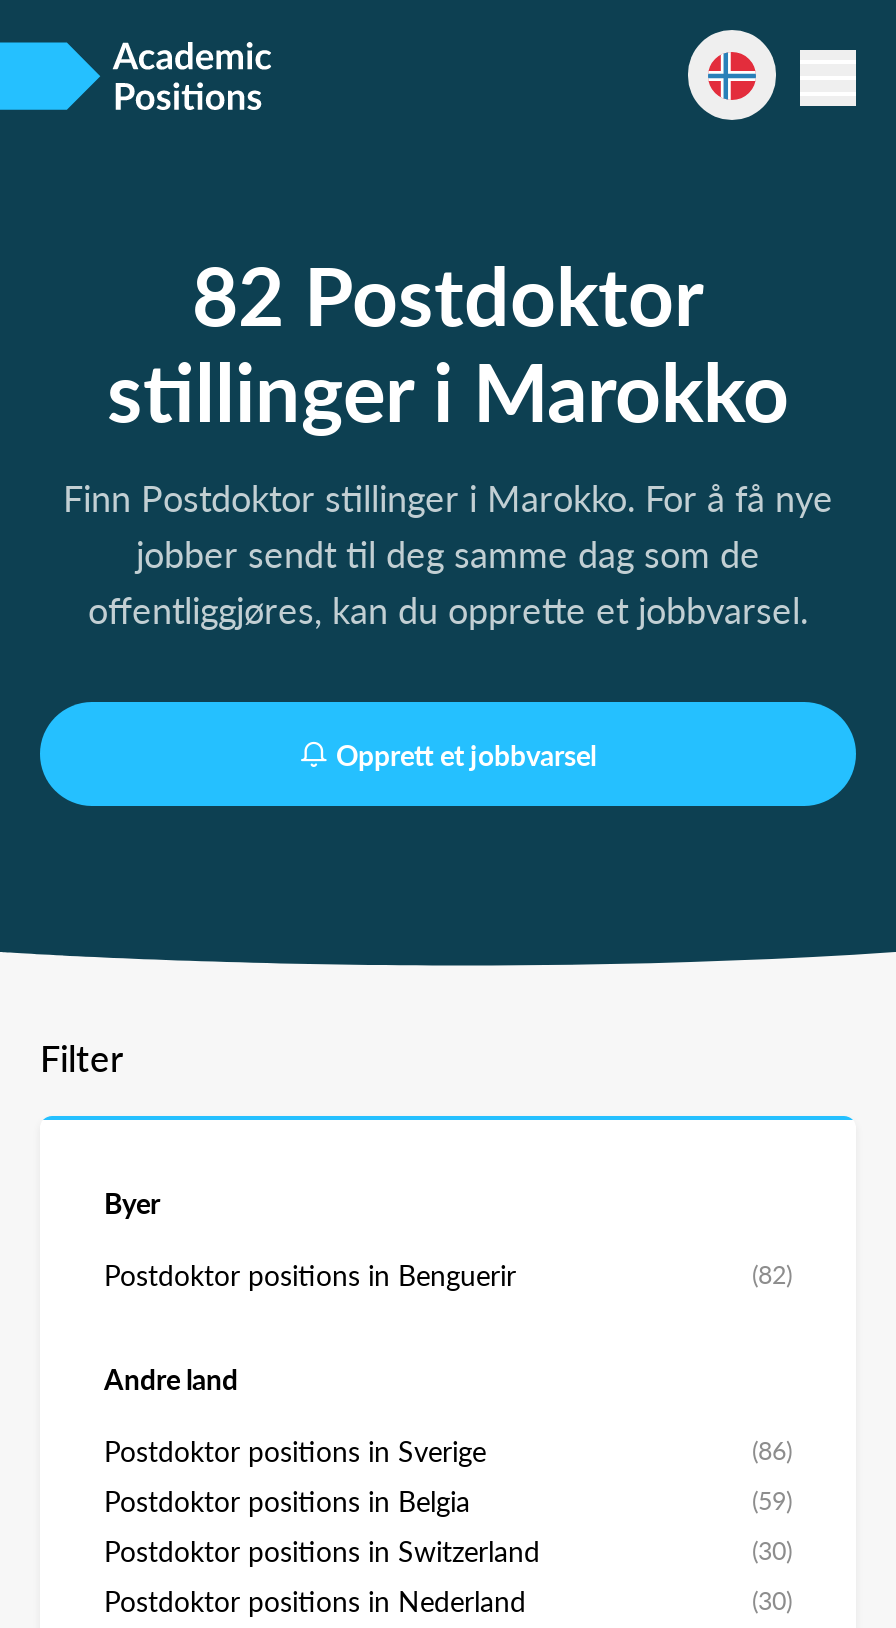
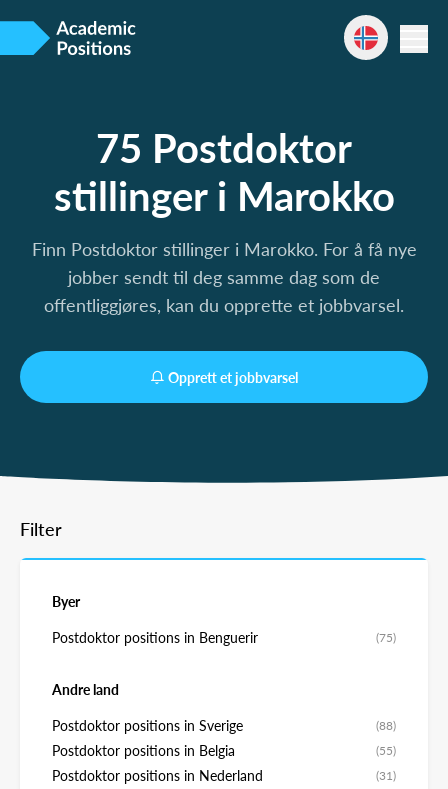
- 82 Postdoktor
+ 75 Postdoktor

- (82)
+ (75)

- (86)
+ (88)

- (59)
- Postdoktor positions in Switzerland
- (30)
+ (55)

- (30)
+ (31)
